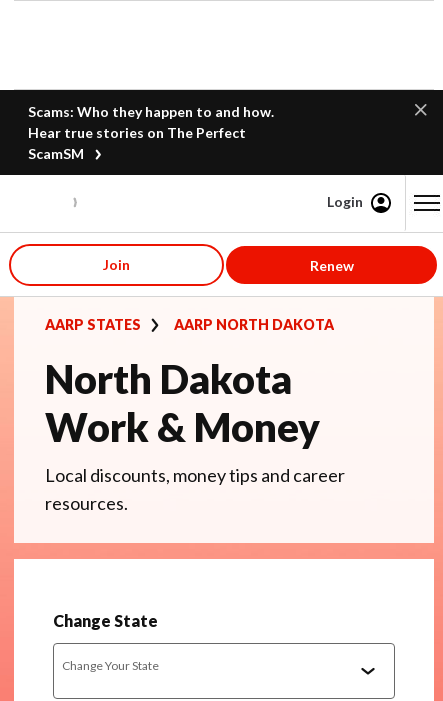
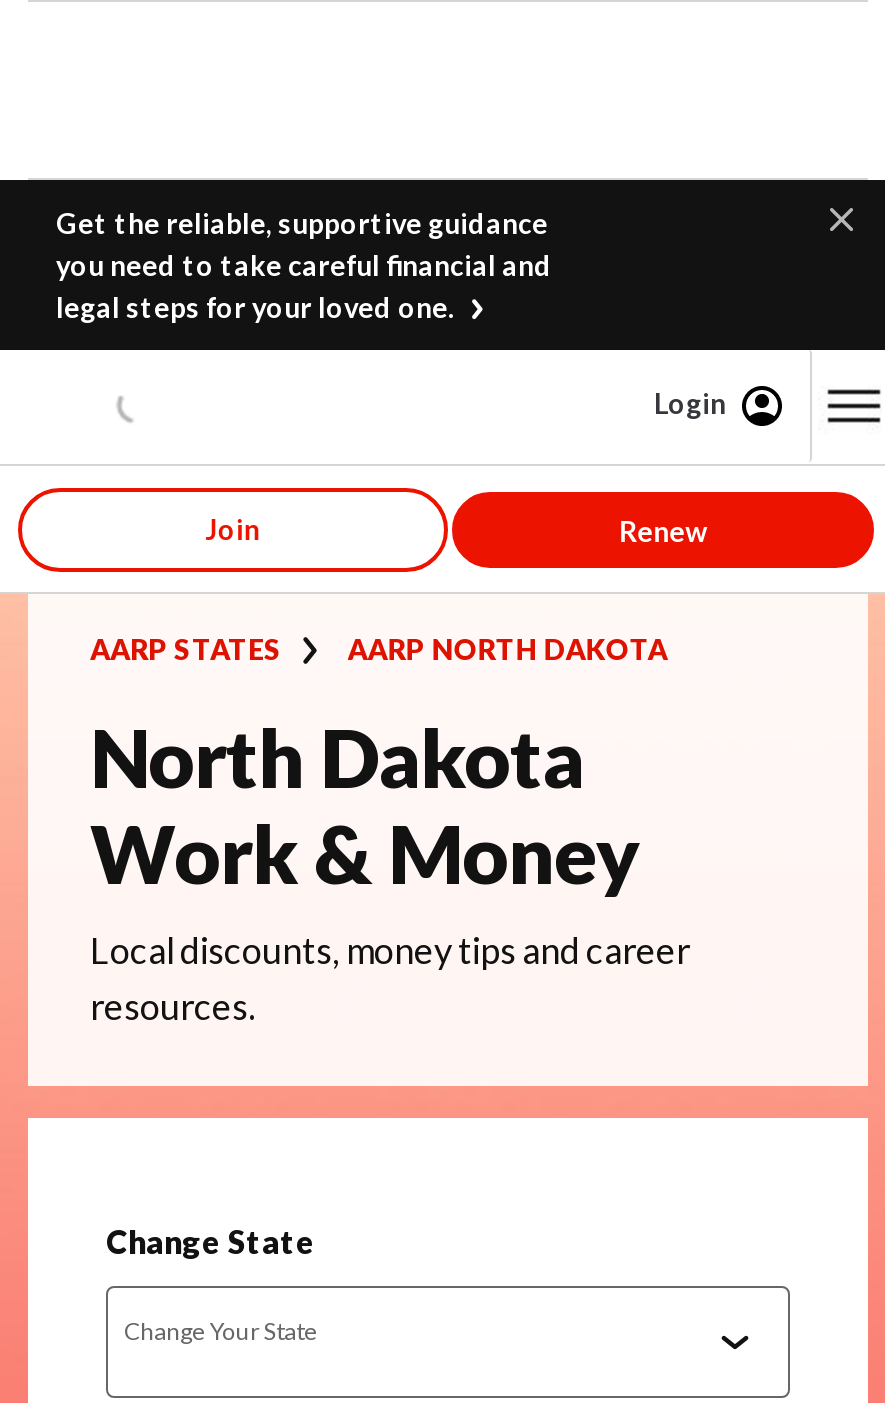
- Scams: Who they happen to and how.
- Hear true stories on The Perfect
- ScamSM
+ Get the reliable, supportive guidance
+ you need to take careful financial and
+ legal steps for your loved one.
